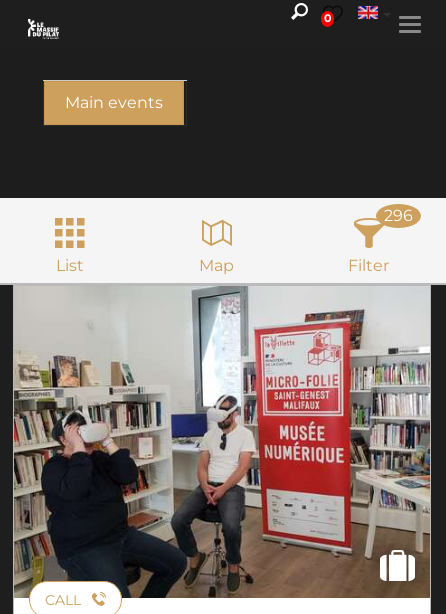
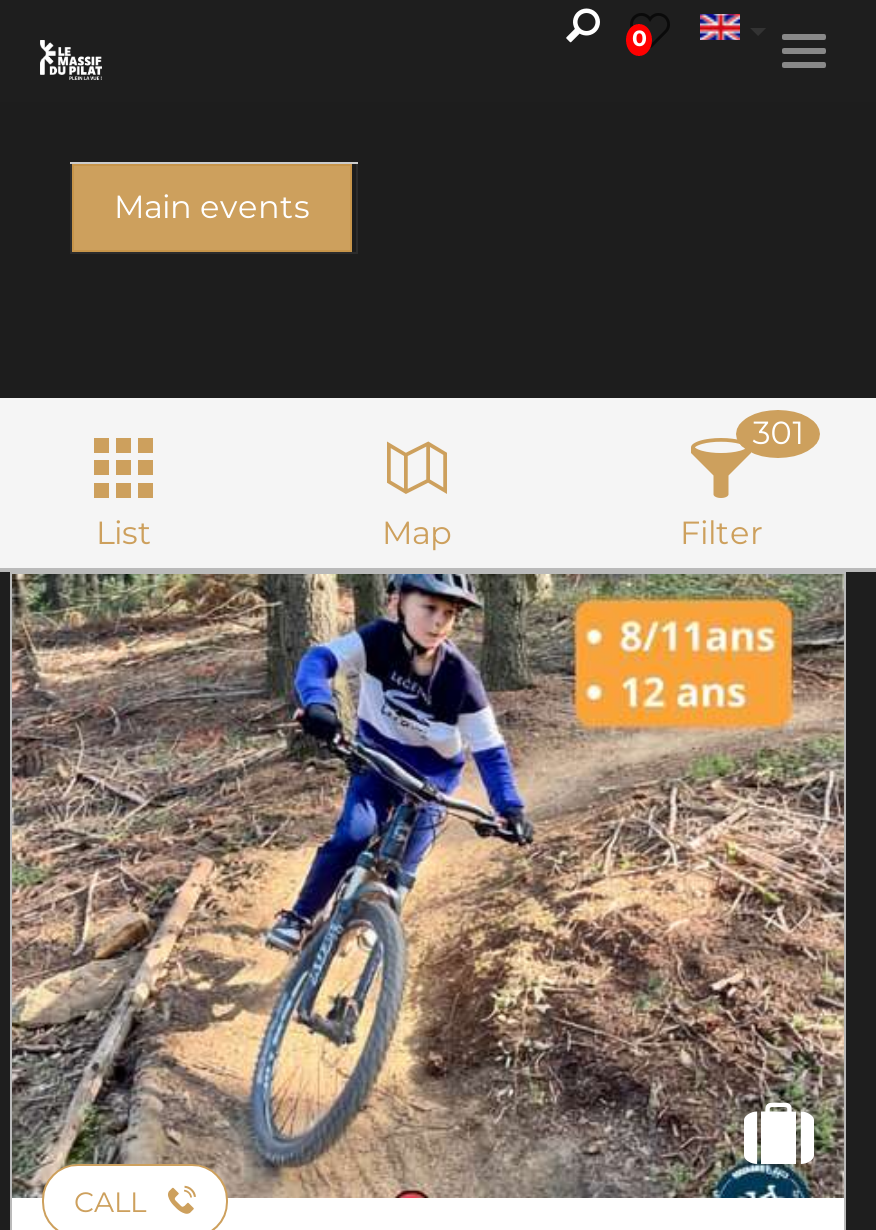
- 296
+ 301

- [image]
+ [image]
